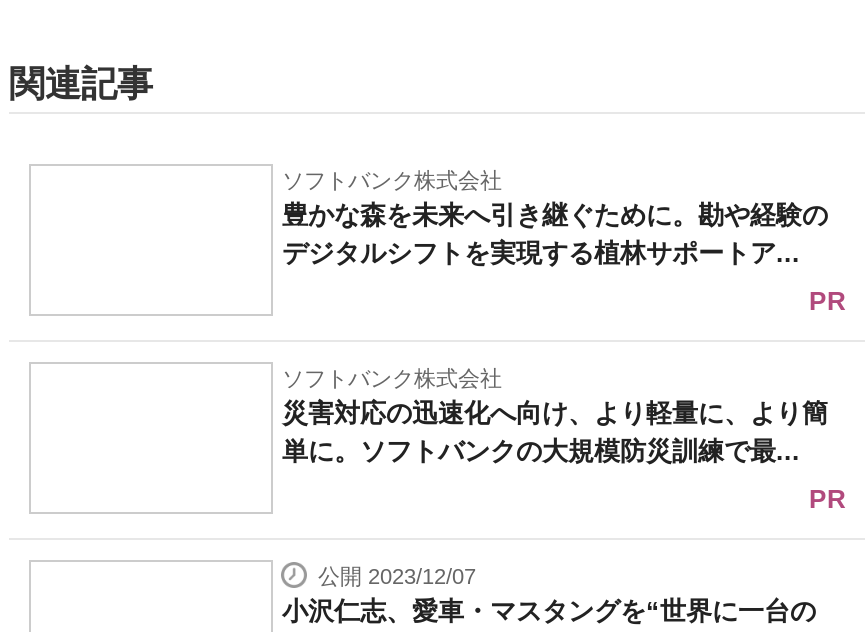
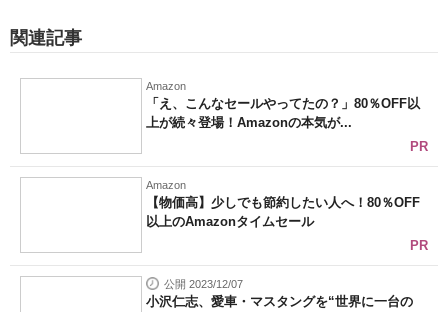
- ソフトバンク株式会社
- 豊かな森を未来へ引き継ぐために。勘や経験の
- デジタルシフトを実現する植林サポートア...
+ Amazon
+ 「え、こんなセールやってたの？」80％OFF以
+ 上が続々登場！Amazonの本気が...

- ソフトバンク株式会社
- 災害対応の迅速化へ向け、より軽量に、より簡
- 単に。ソフトバンクの大規模防災訓練で最...
+ Amazon
+ 【物価高】少しでも節約したい人へ！80％OFF
+ 以上のAmazonタイムセール
